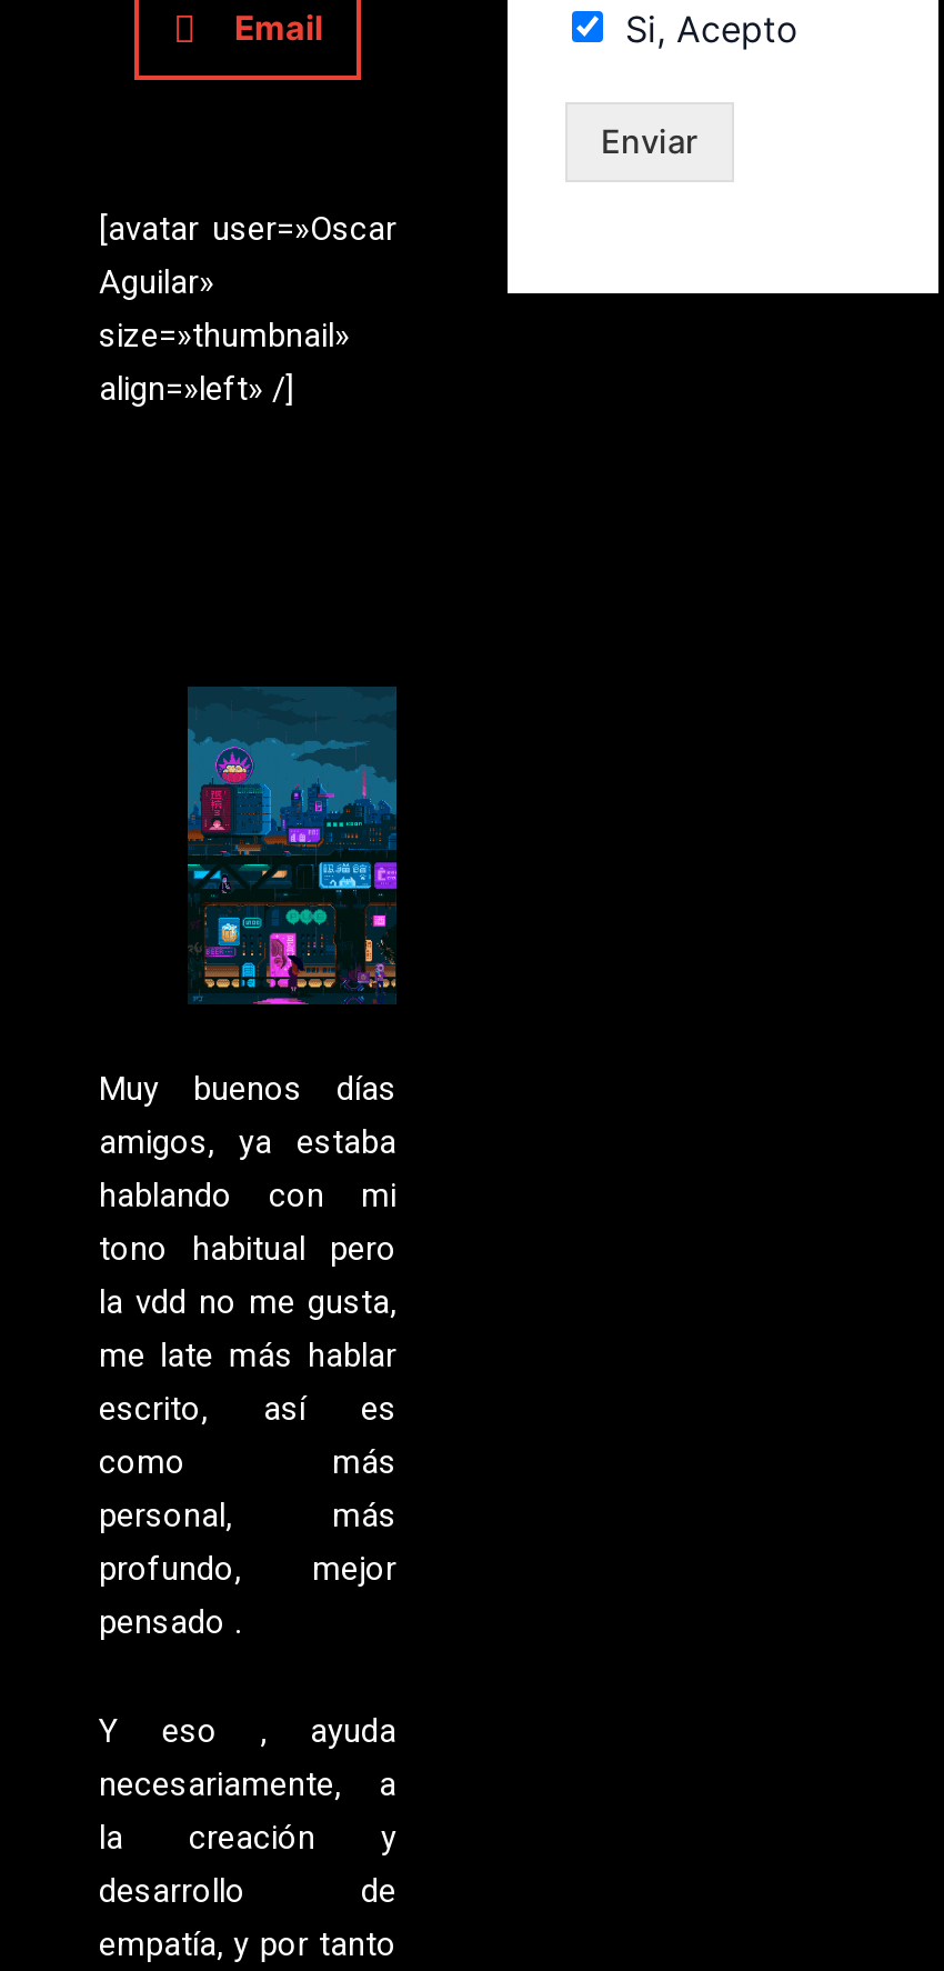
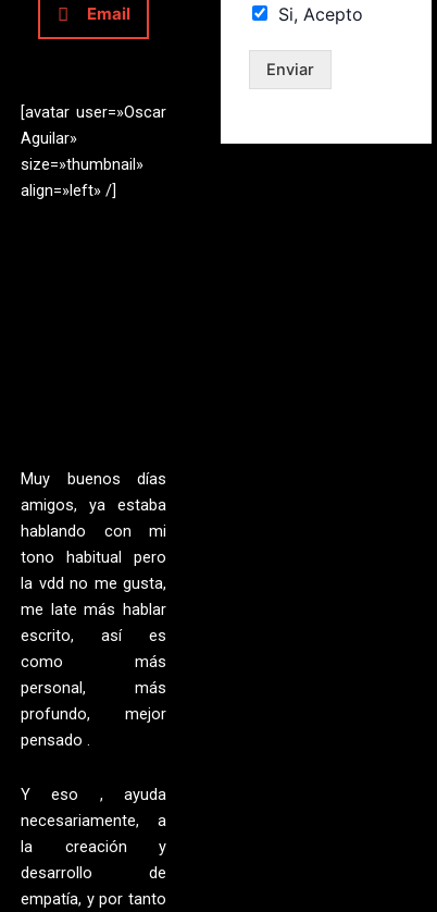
- [image]
